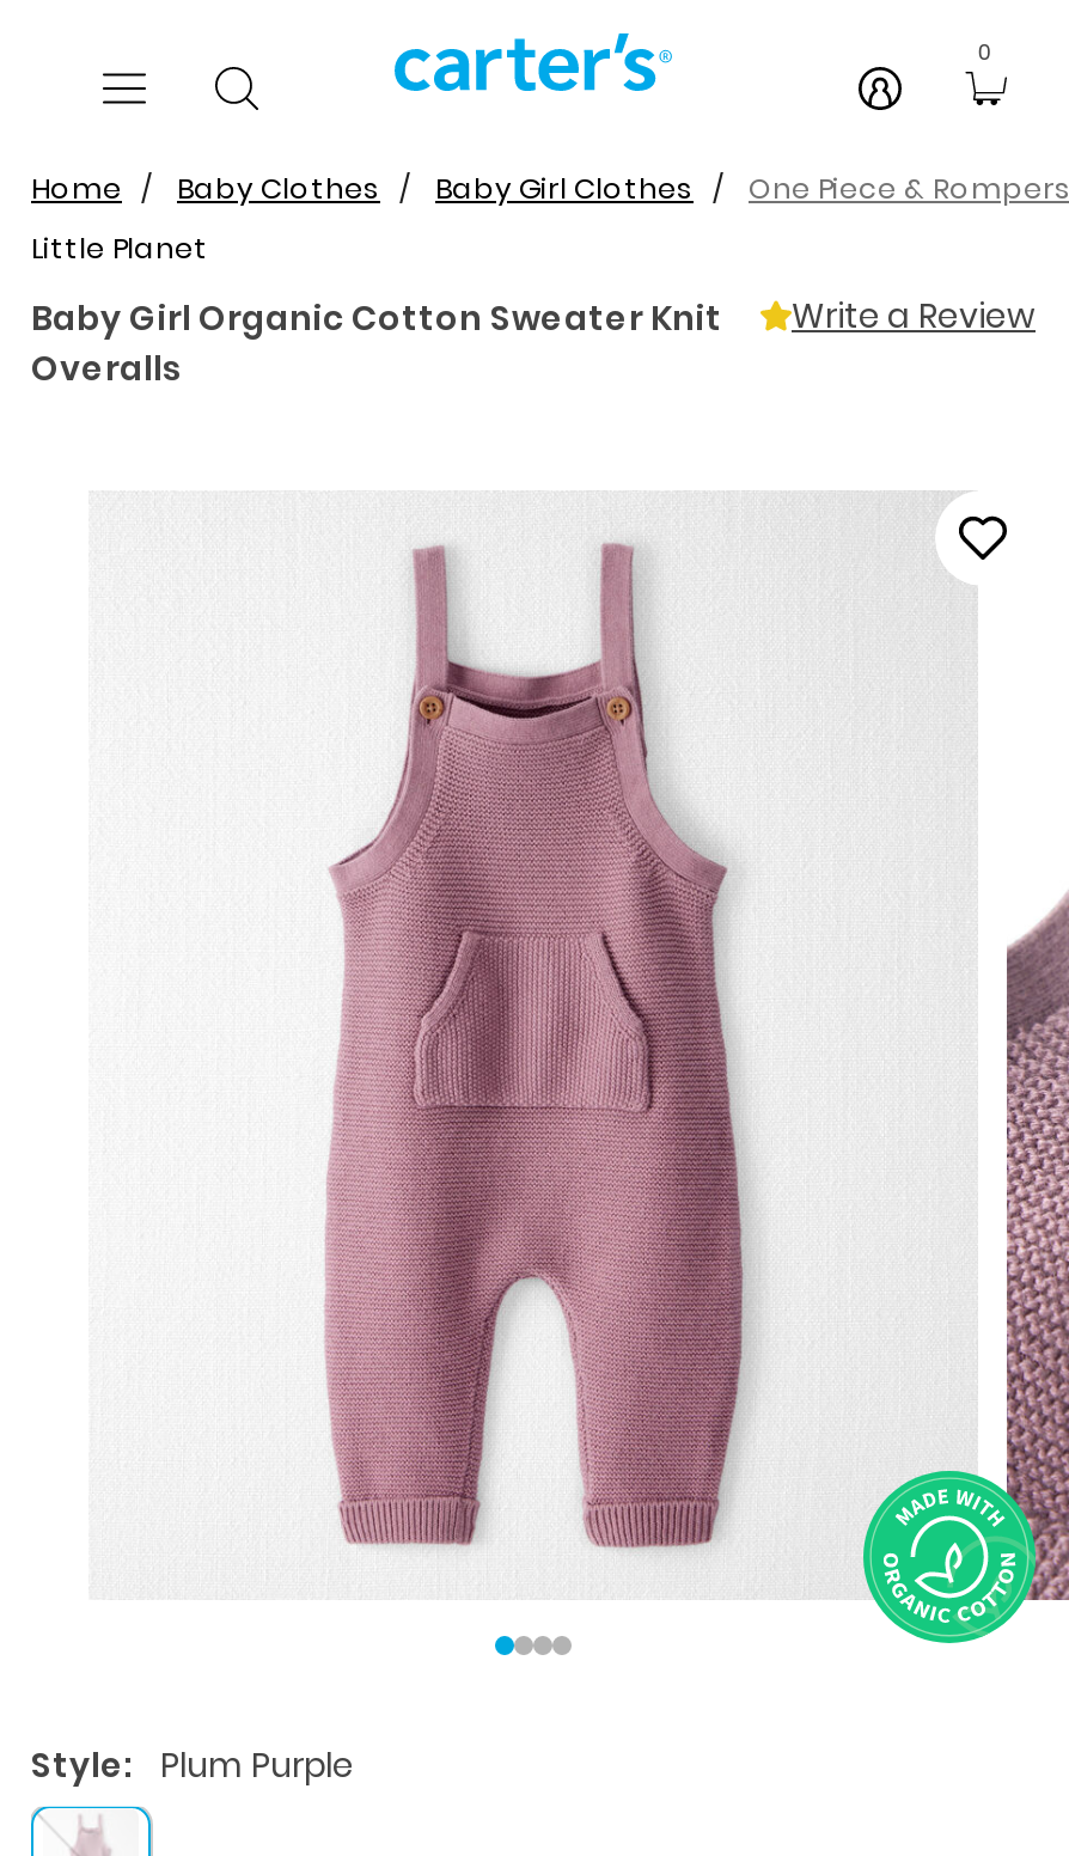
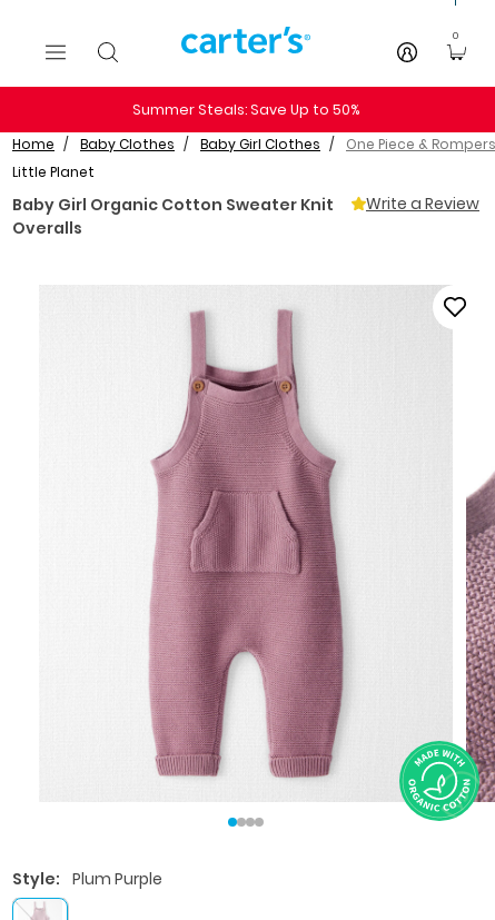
+ Summer Steals: Save Up to 50%
